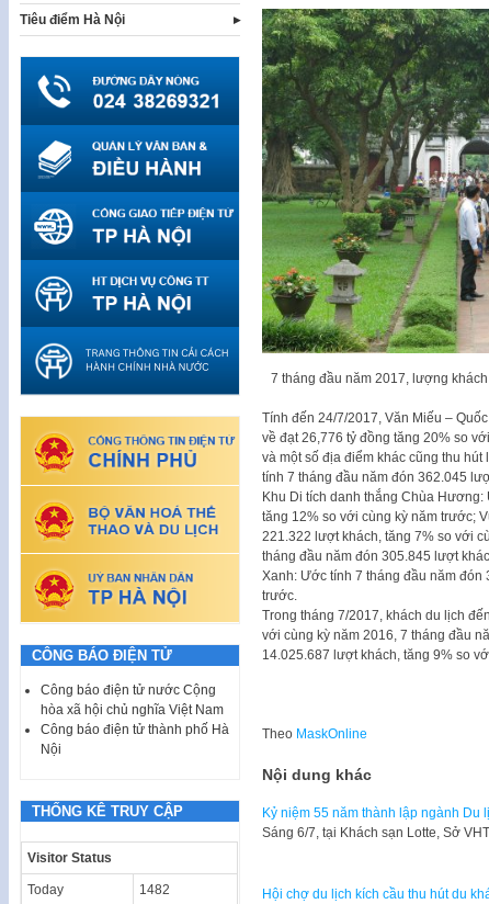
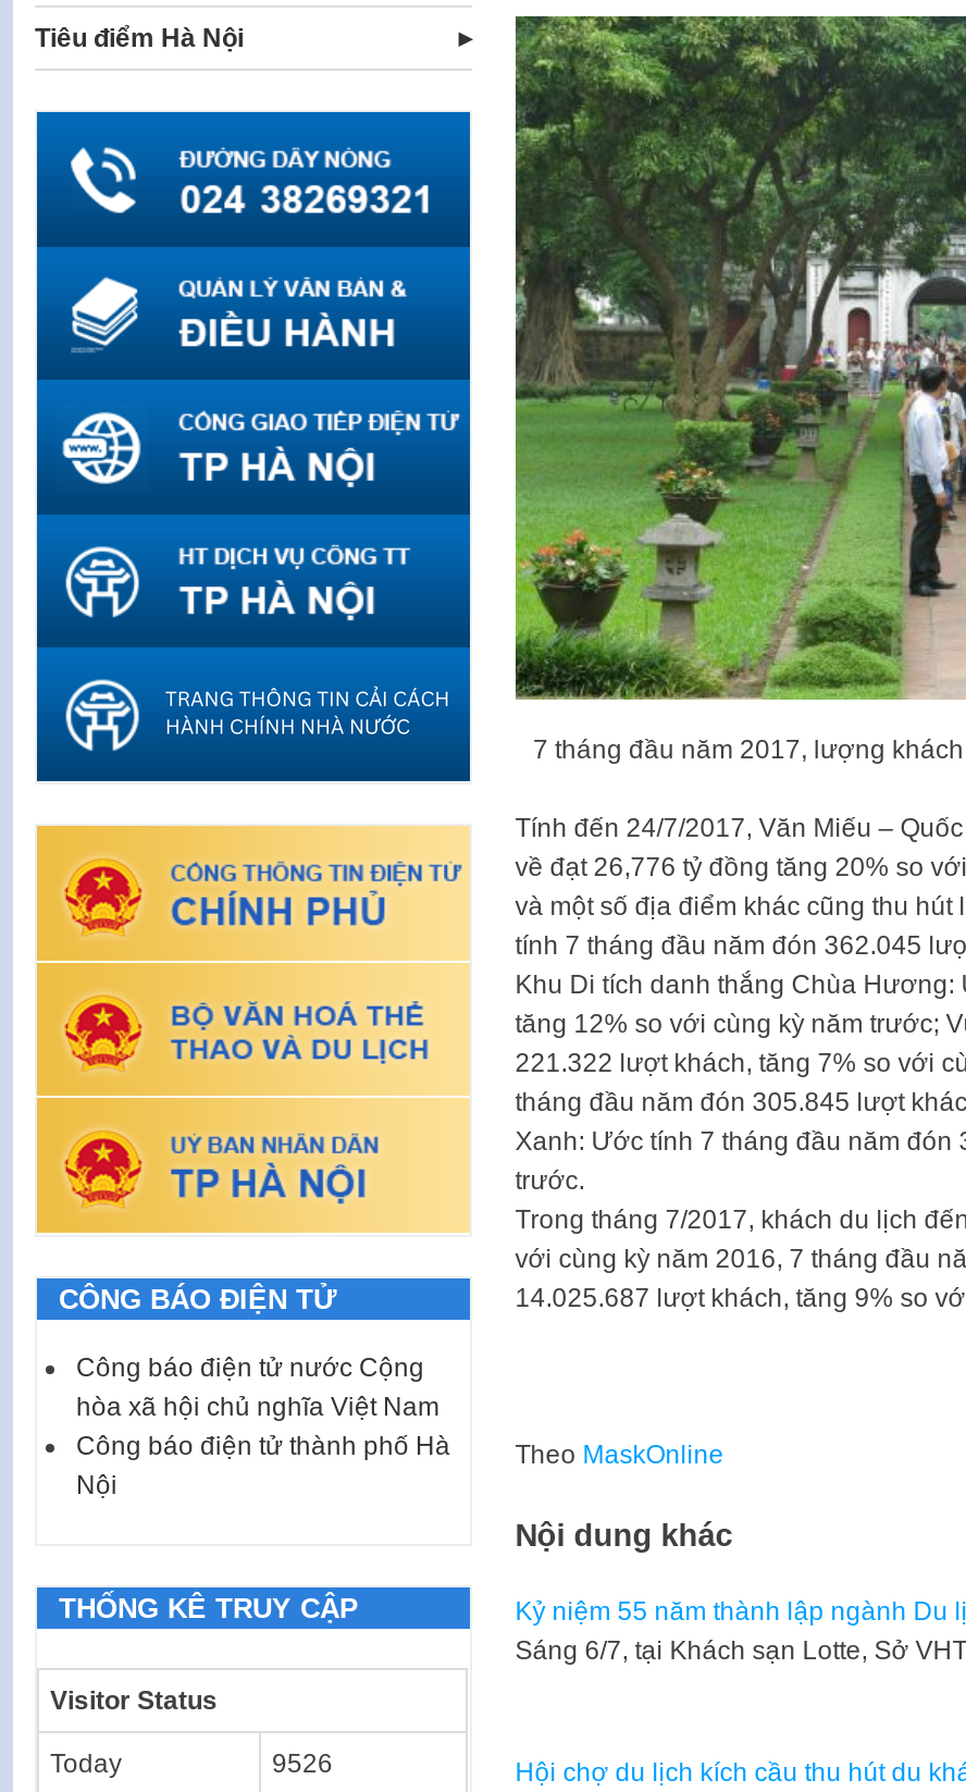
- 1482
+ 9526
